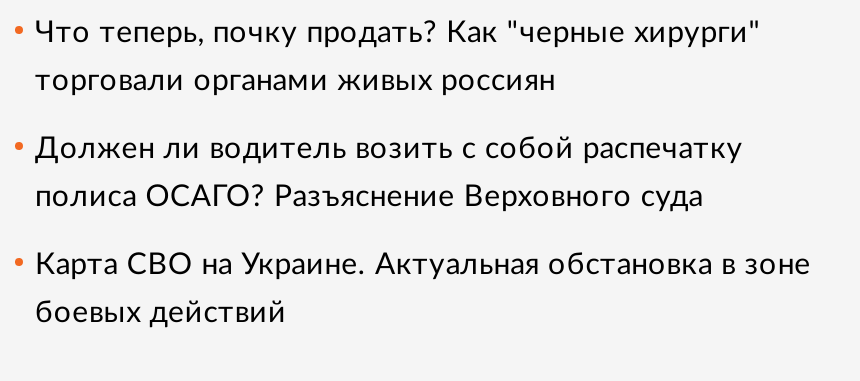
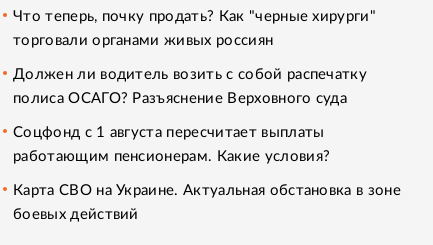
+ Соцфонд с 1 августа пересчитает выплаты
+ работающим пенсионерам. Какие условия?
